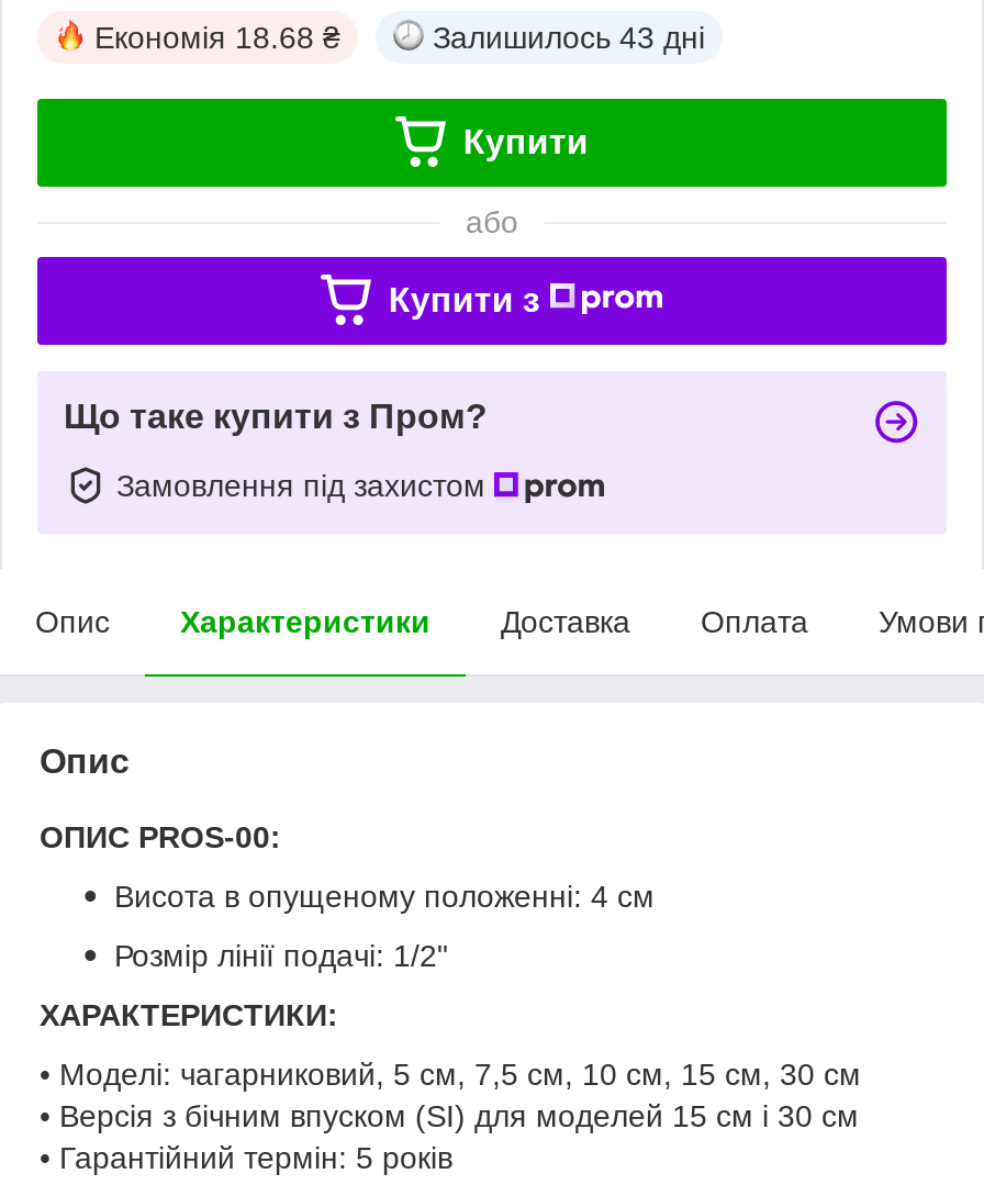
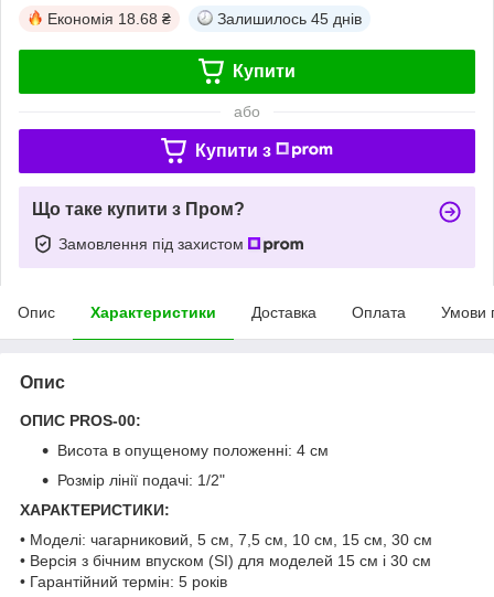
- Залишилось 43 дні
+ Залишилось 45 днів
